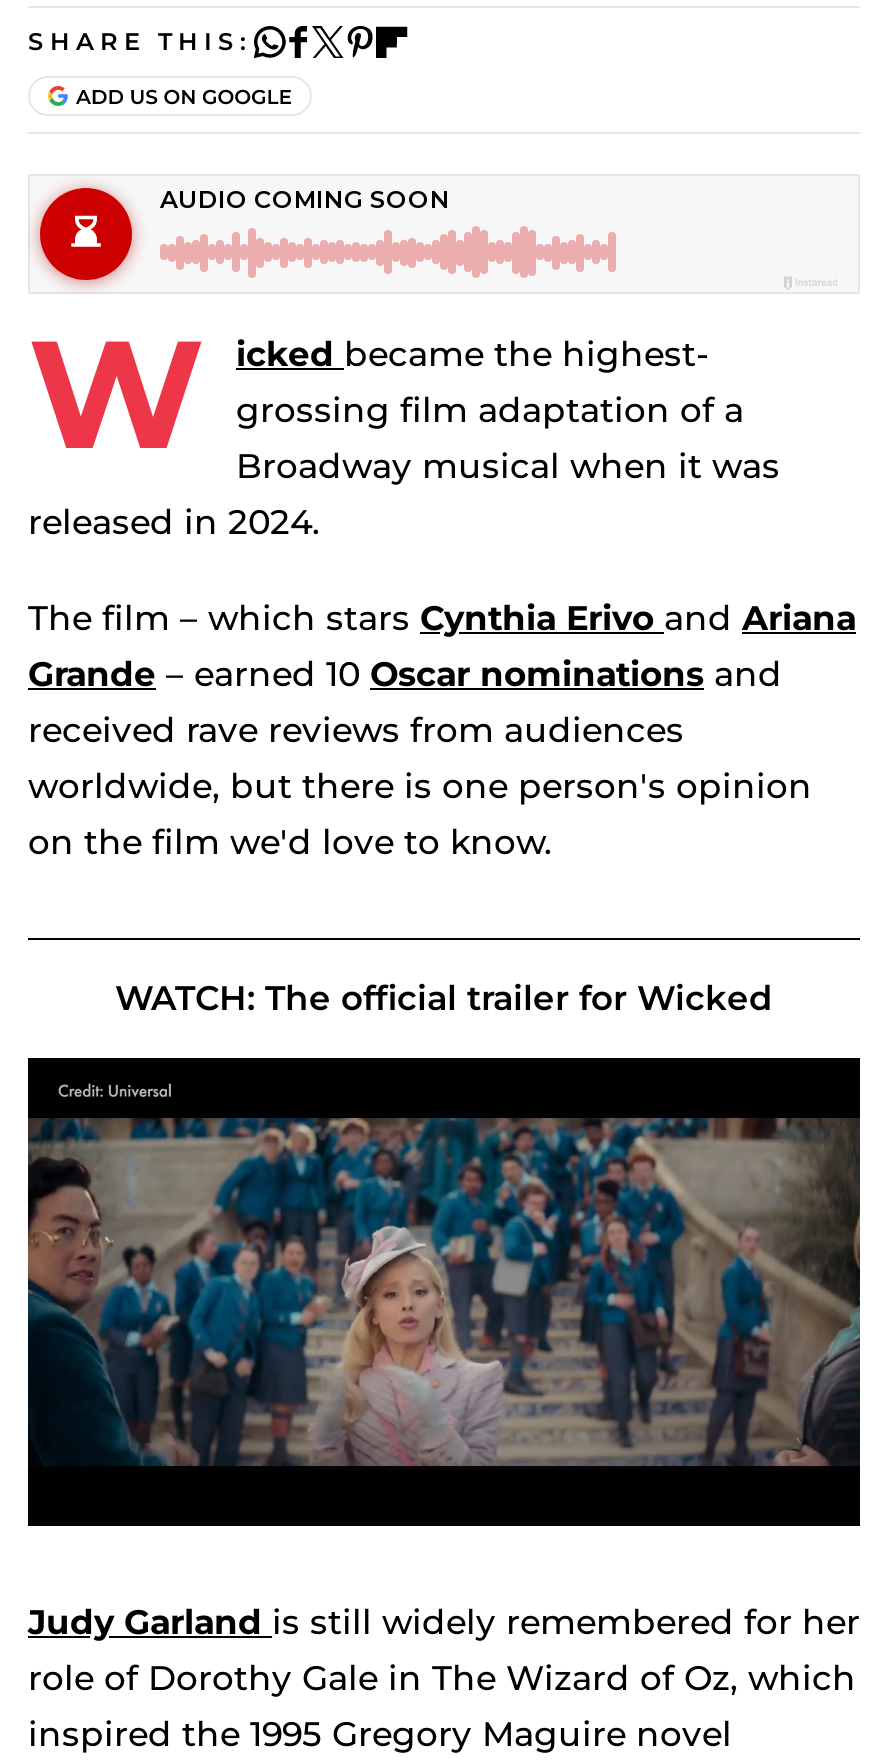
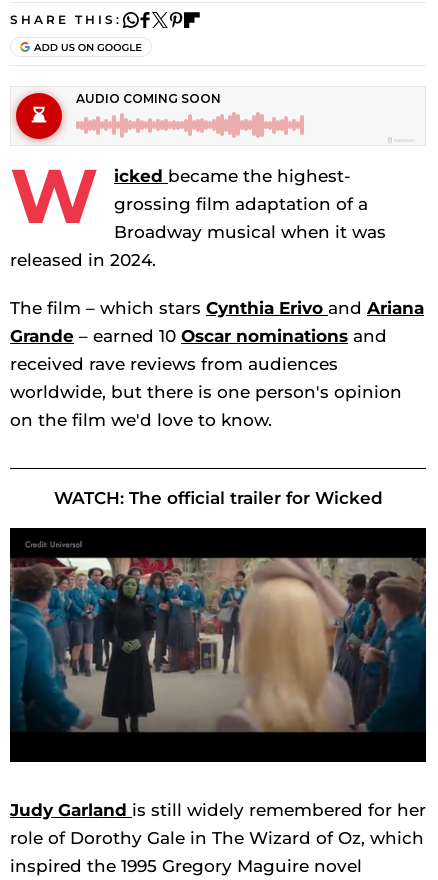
- [image]
+ [image]
